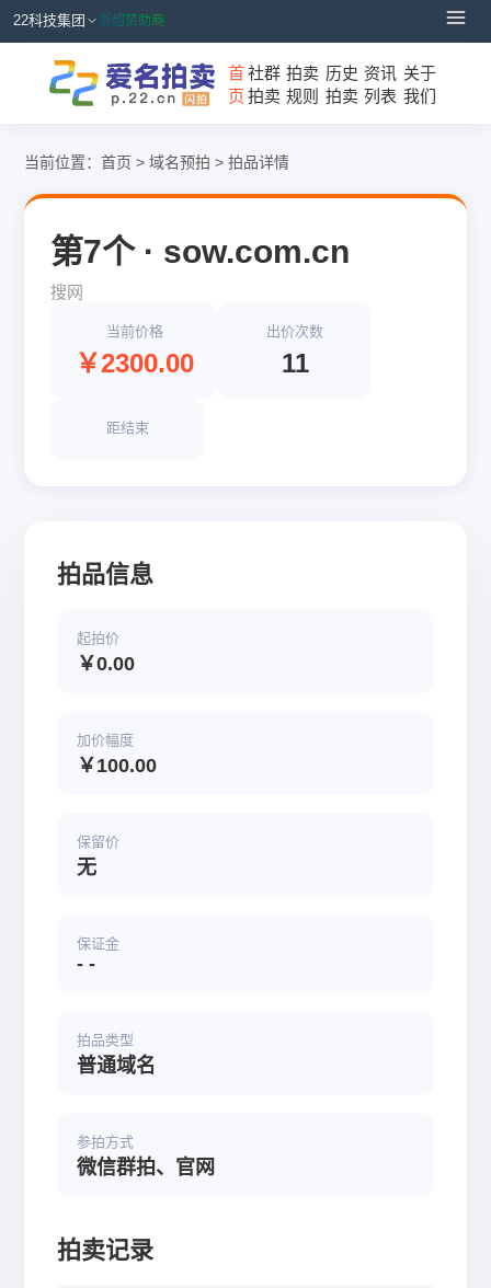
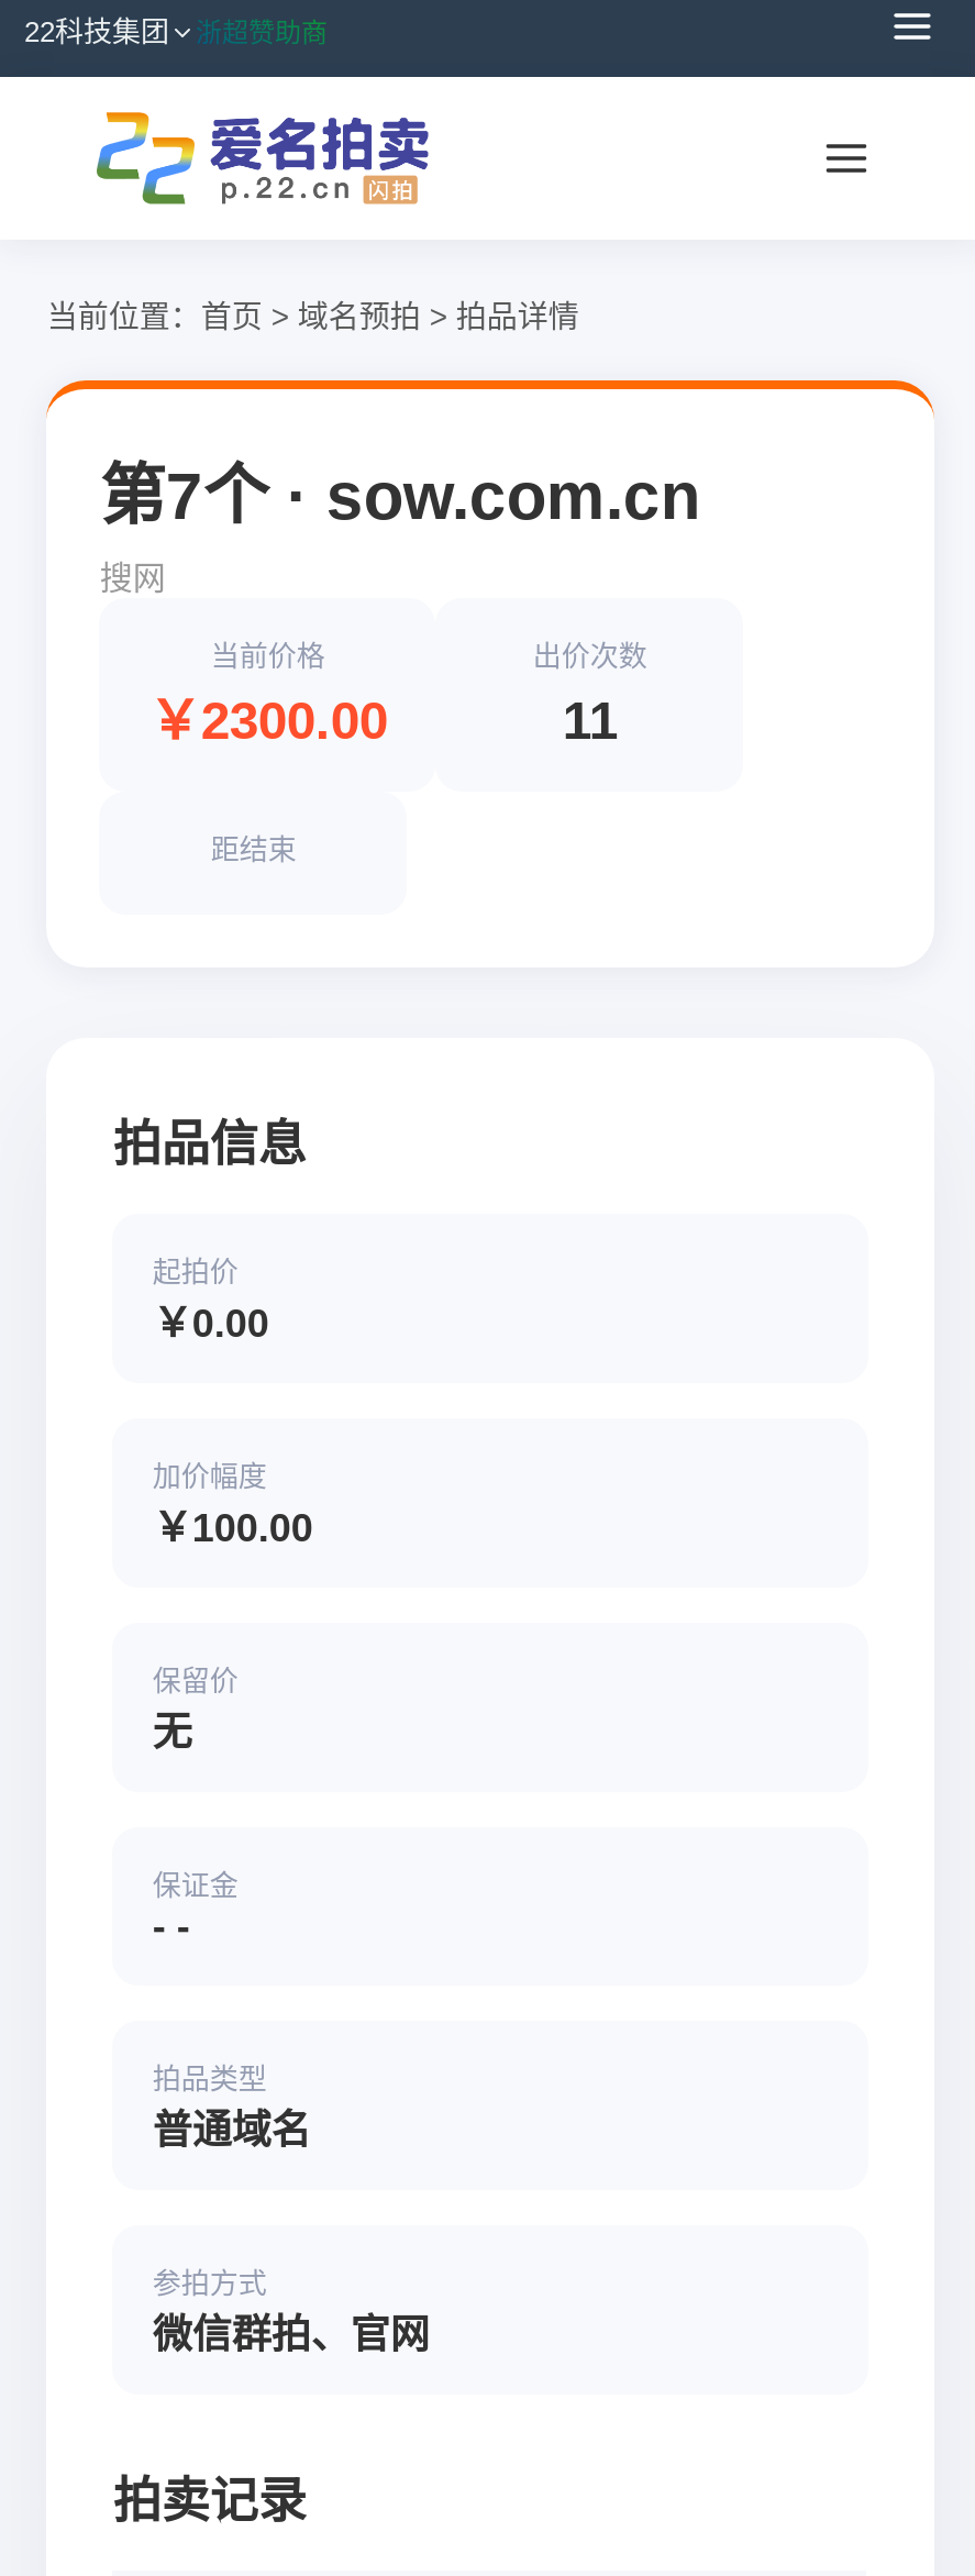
- 首
- 页

- 社群
- 拍卖

- 拍卖
- 规则

- 历史
- 拍卖

- 资讯
- 列表

- 关于
- 我们
